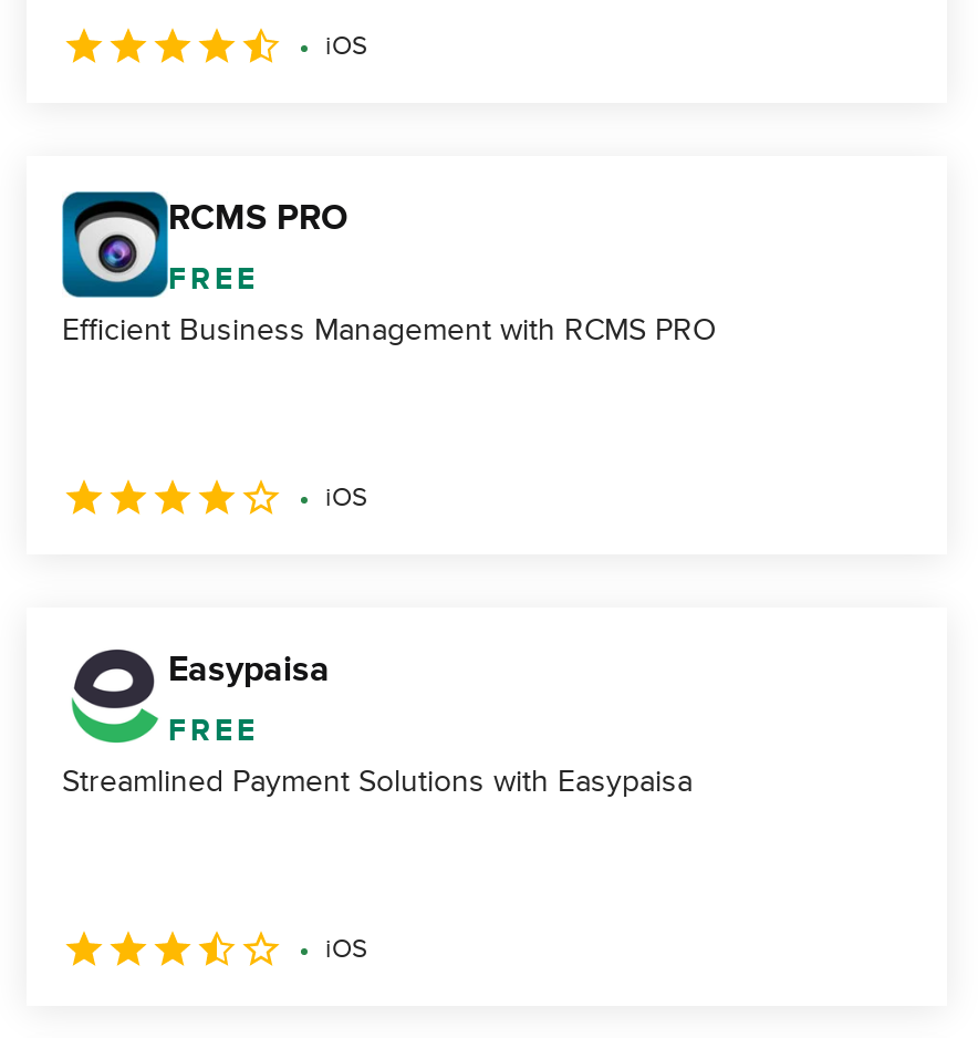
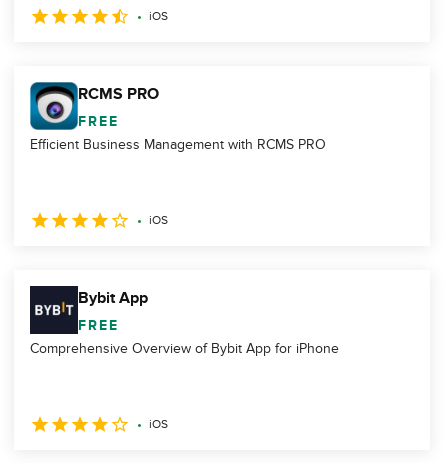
- [image]
- Easypaisa
+ [image]
+ Bybit App

- Streamlined Payment Solutions with Easypaisa
+ Comprehensive Overview of Bybit App for iPhone
